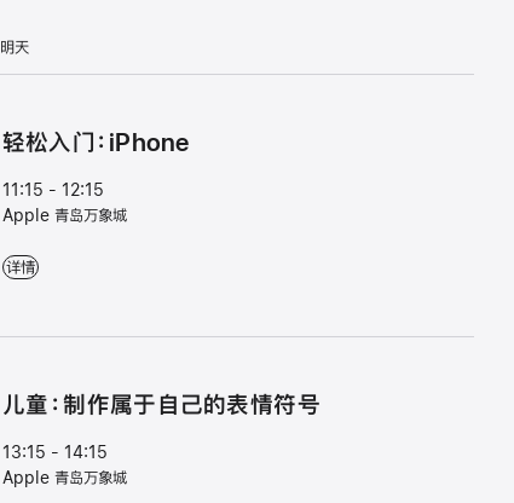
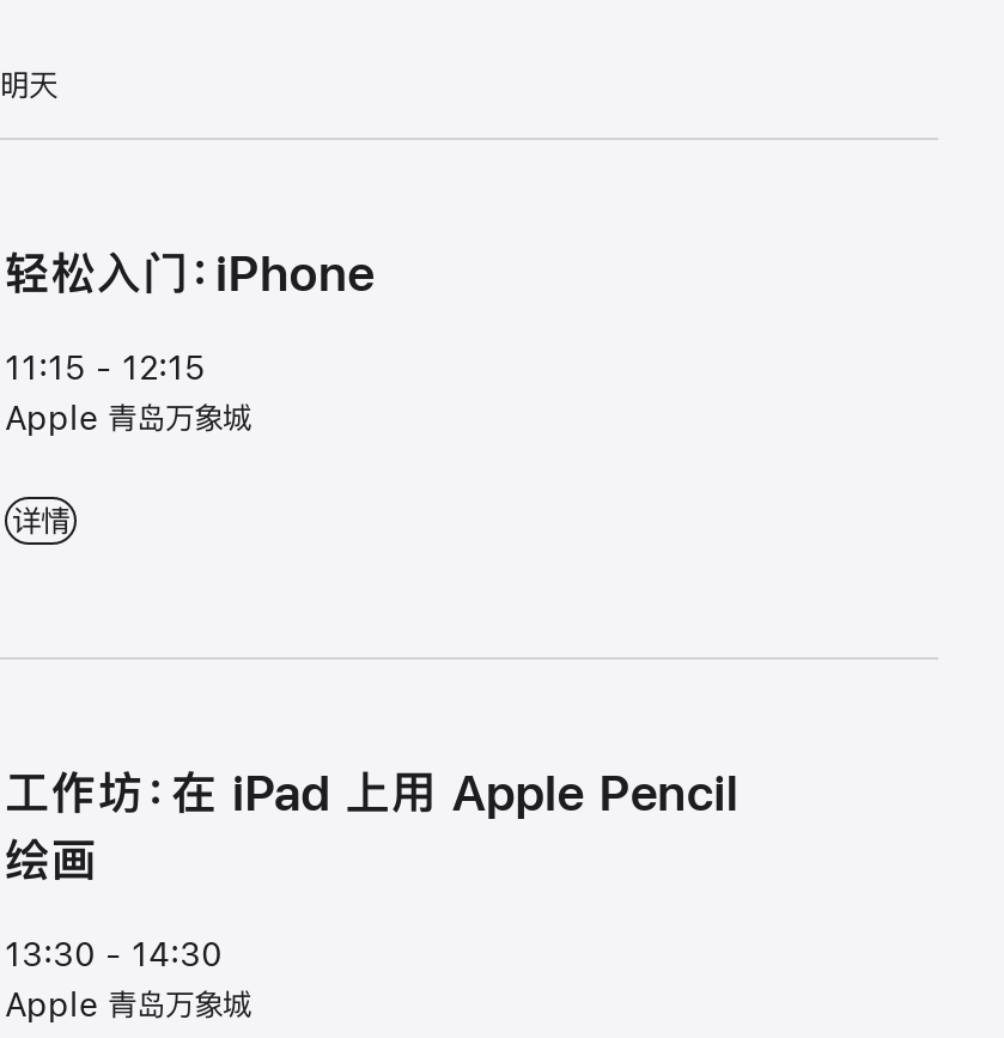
- 儿童：制作属于自己的表情符号
+ 工作坊：在 iPad 上用 Apple Pencil
+ 绘画

- 13:15 - 14:15
+ 13:30 - 14:30
